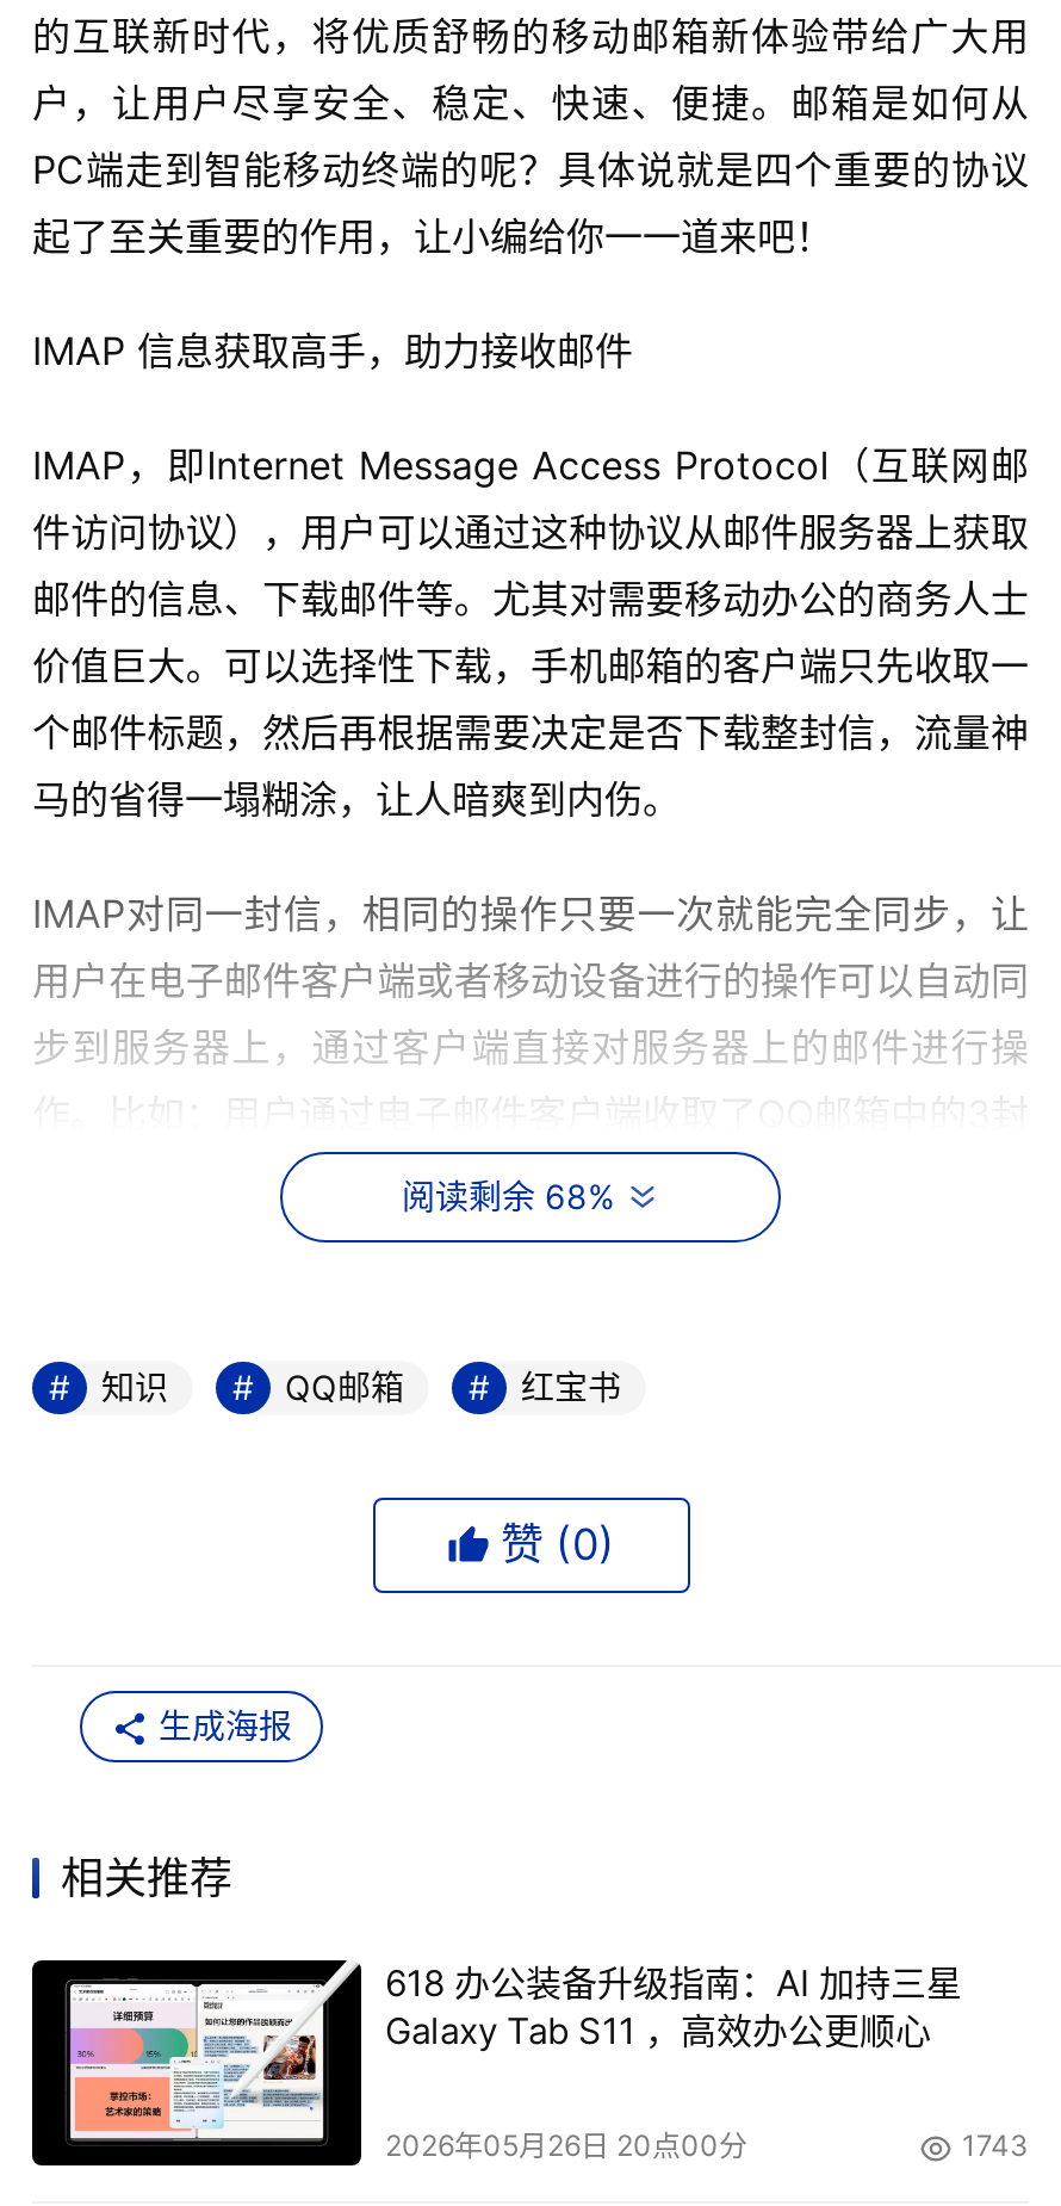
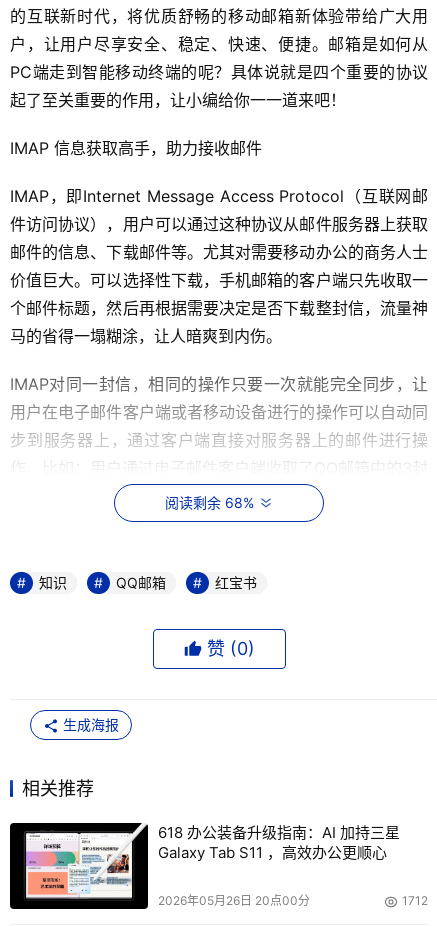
- 1743
+ 1712
